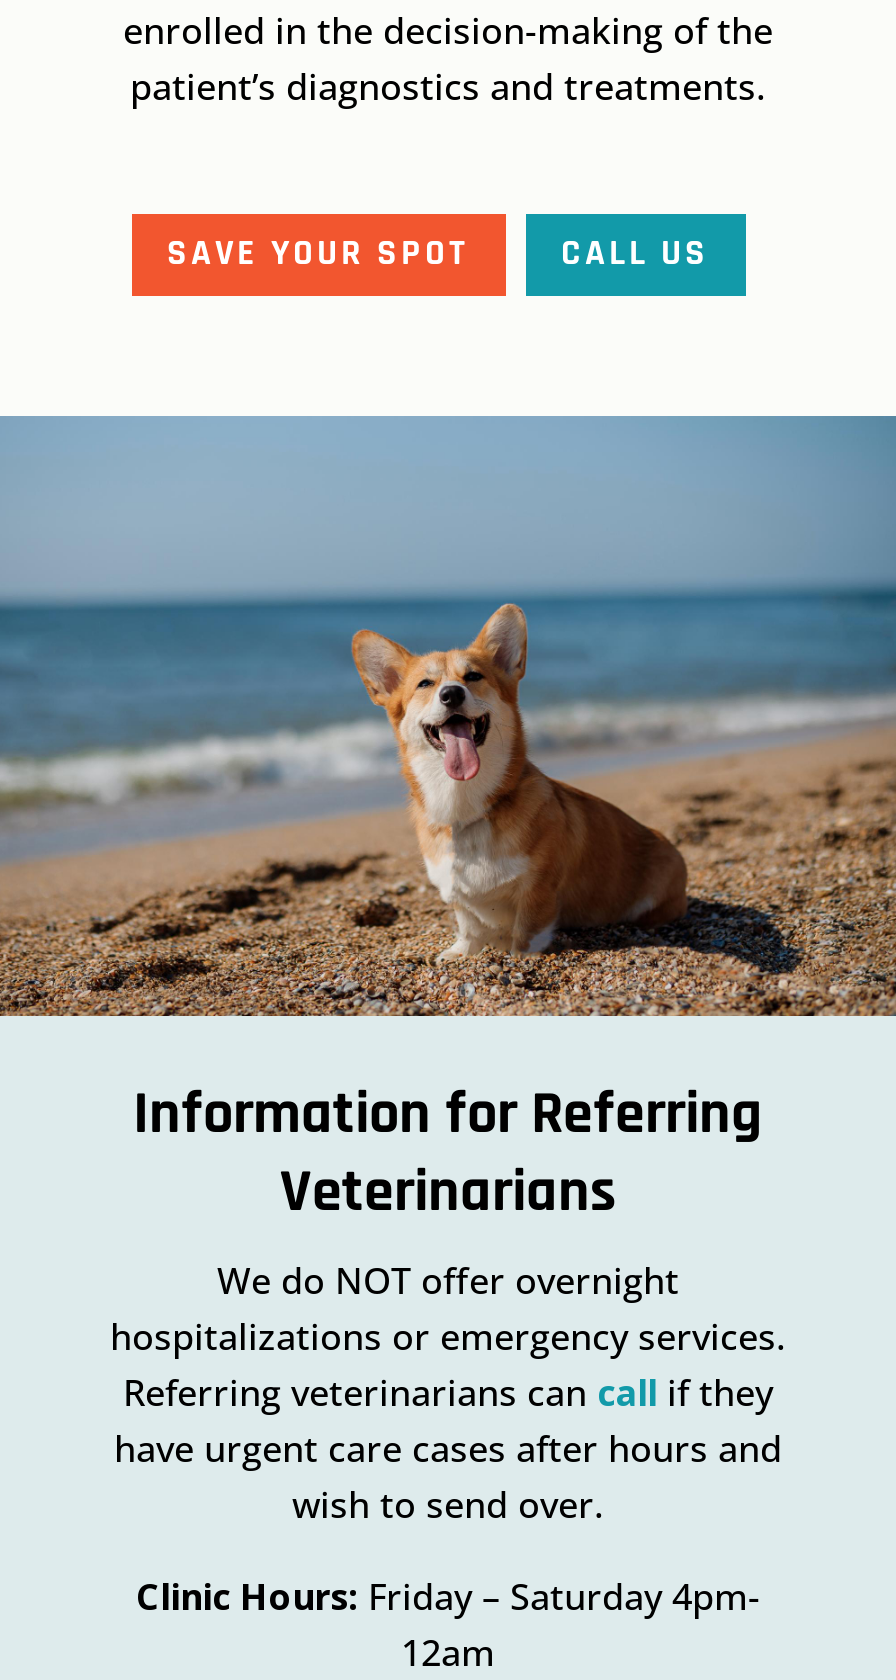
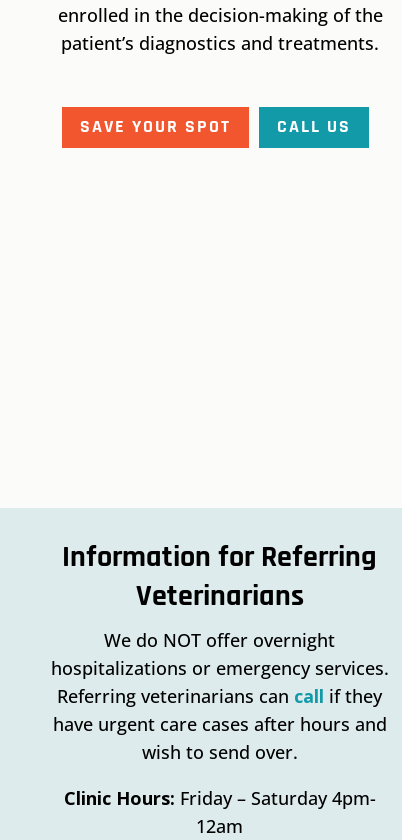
- [image]
